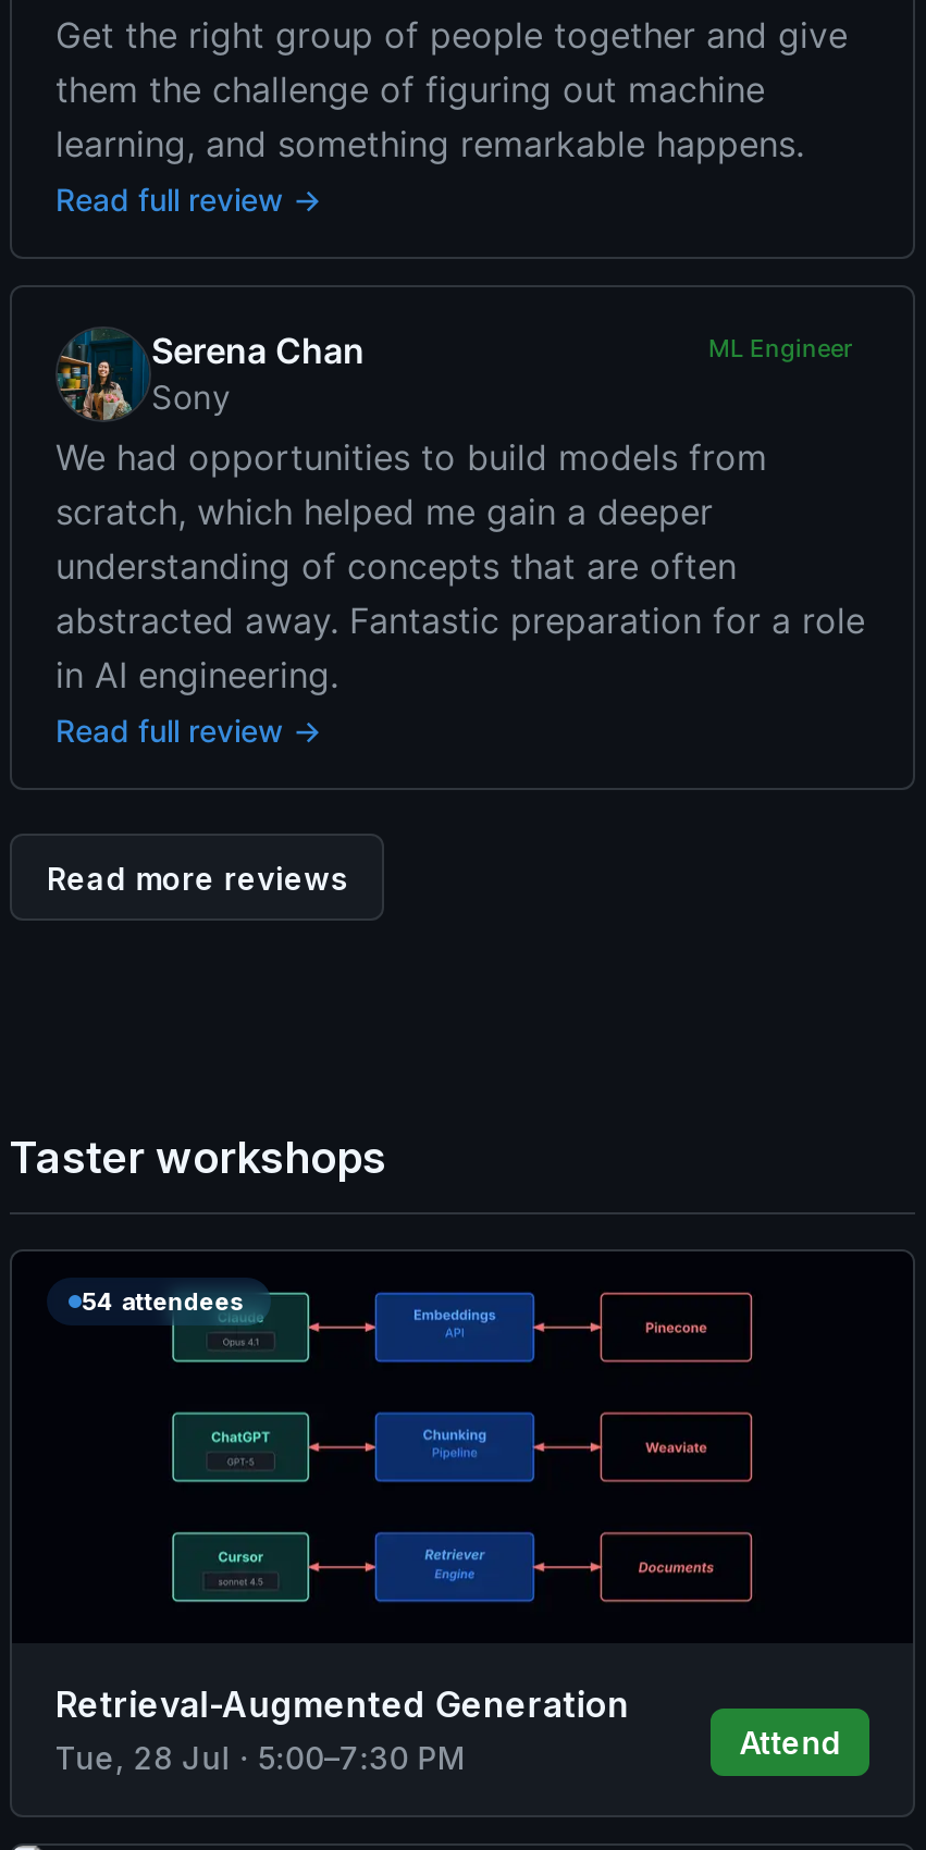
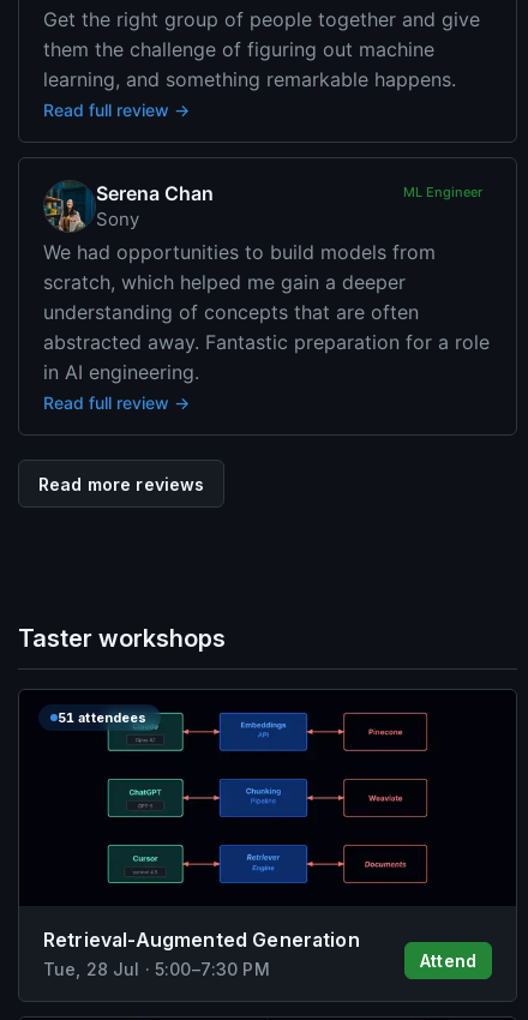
- 54 attendees
+ 51 attendees
